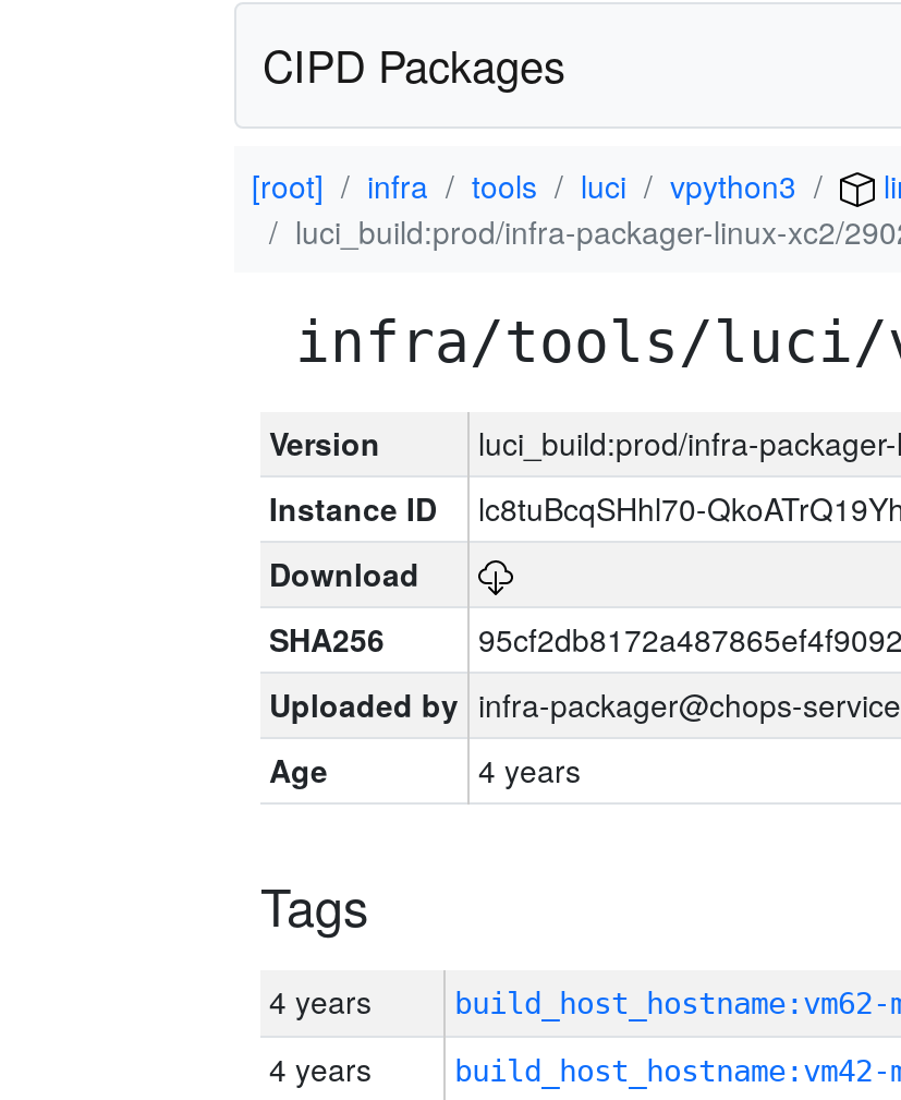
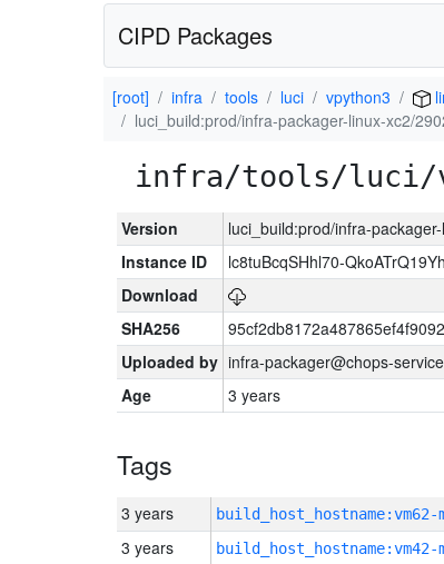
- 4 years
+ 3 years

- 4 years
+ 3 years

- 4 years
+ 3 years
